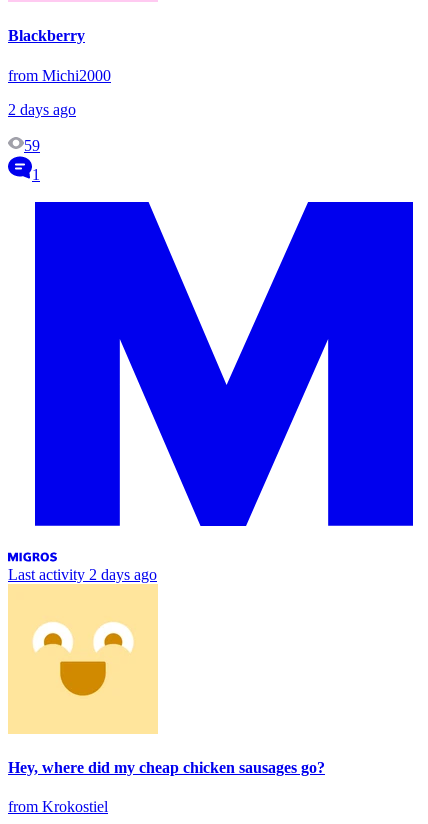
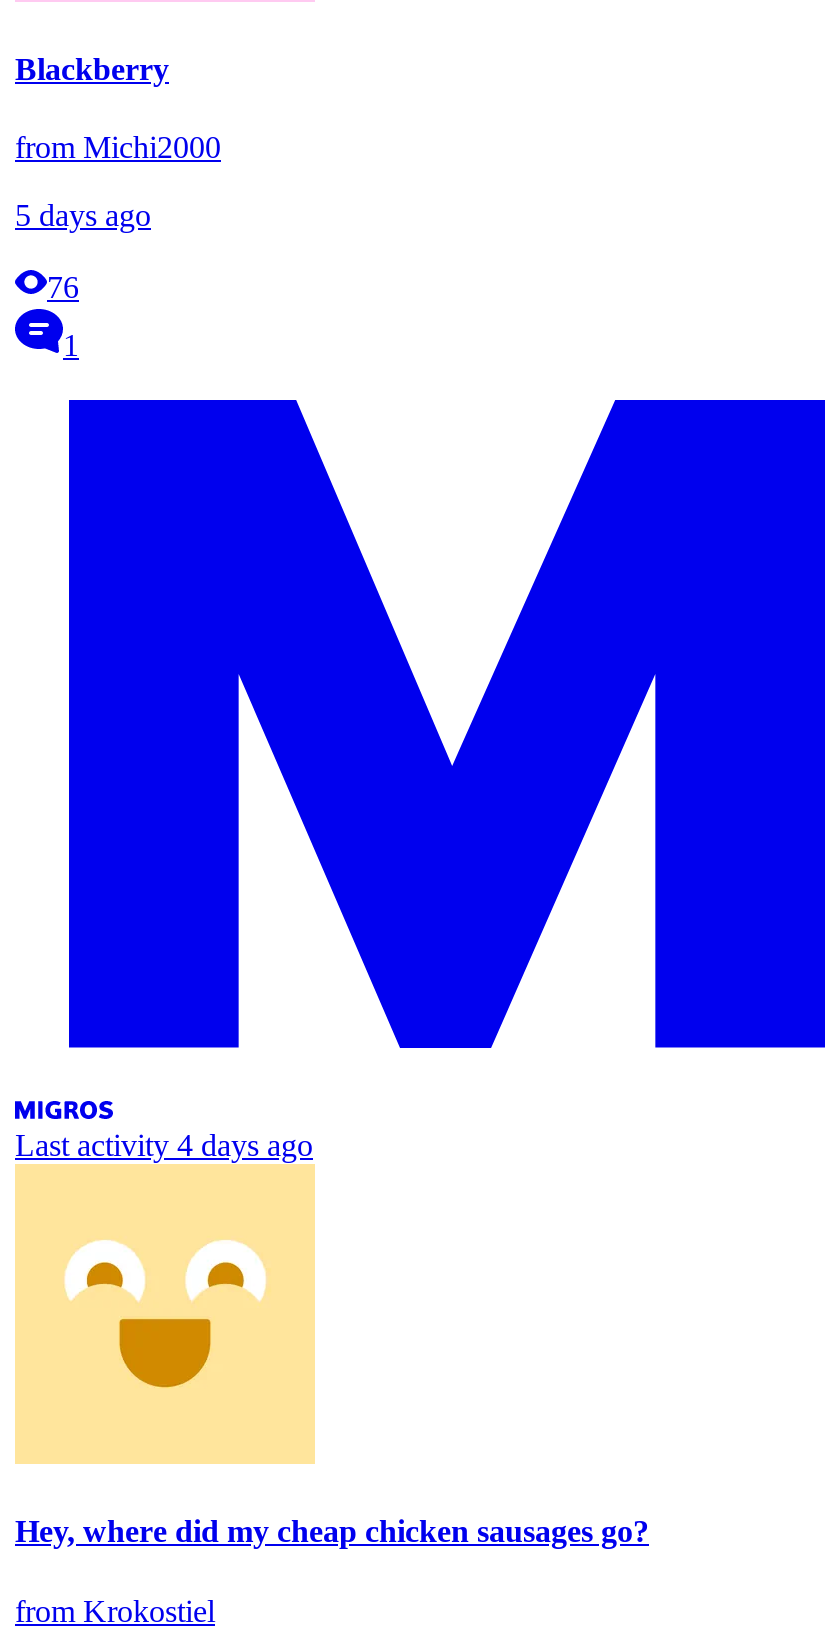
- 2 days ago
+ 5 days ago

- 59
+ 76

- Last activity 2 days ago
+ Last activity 4 days ago
